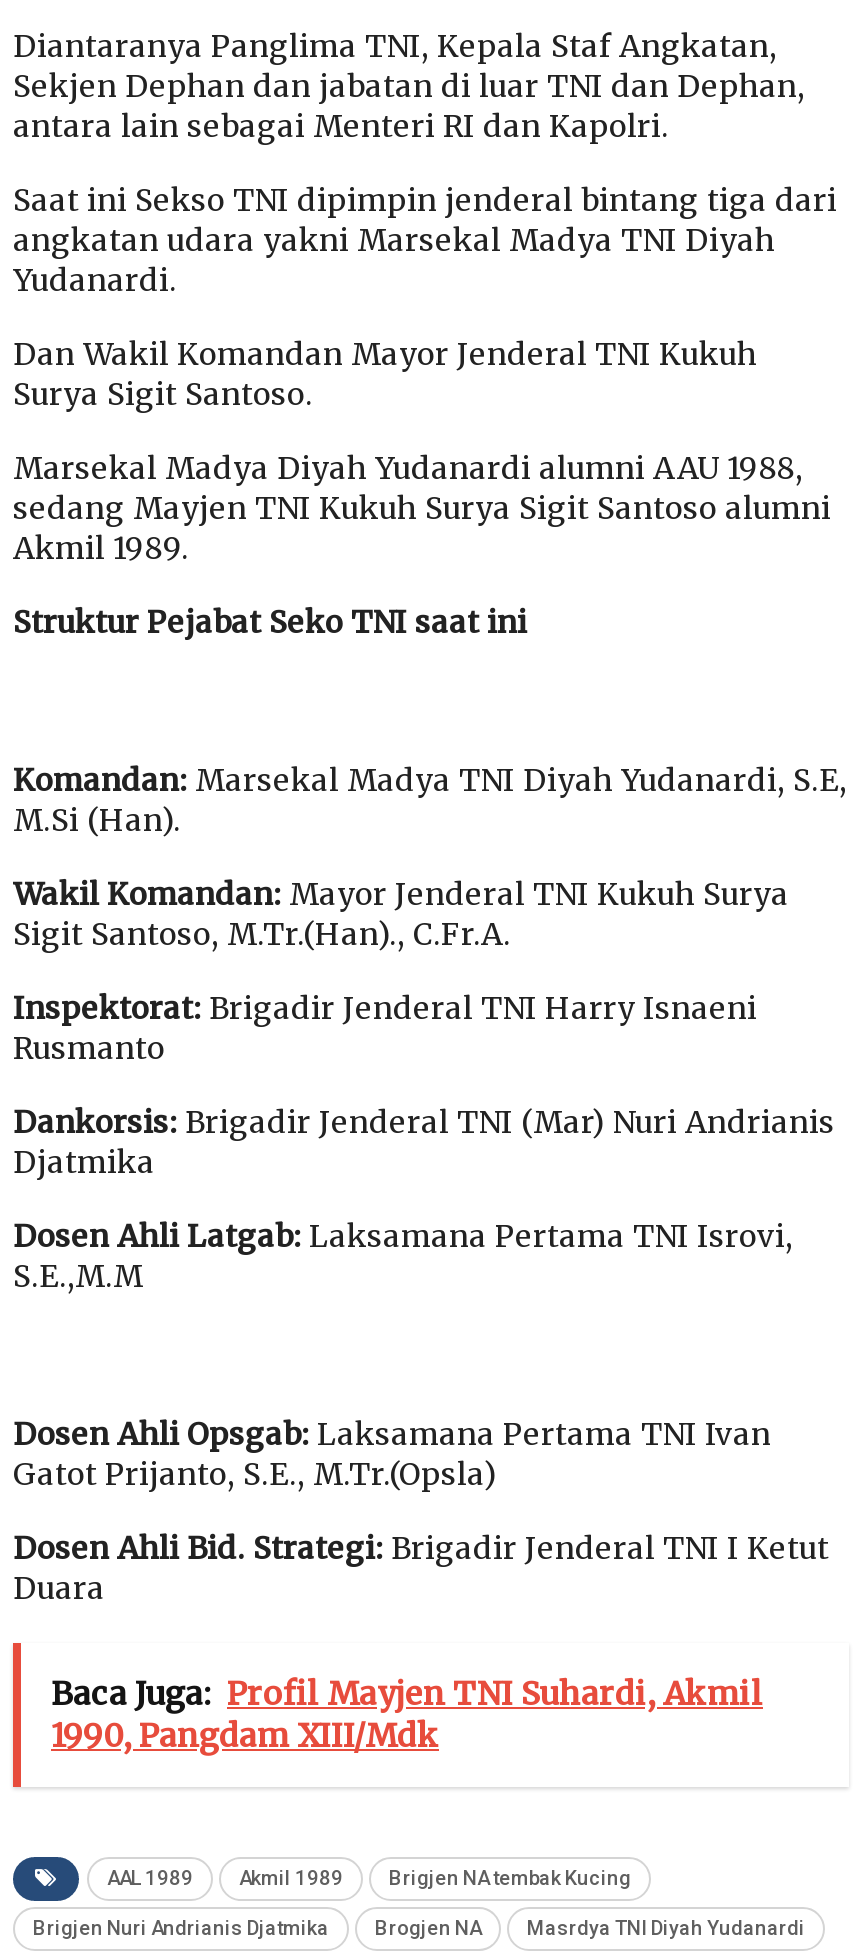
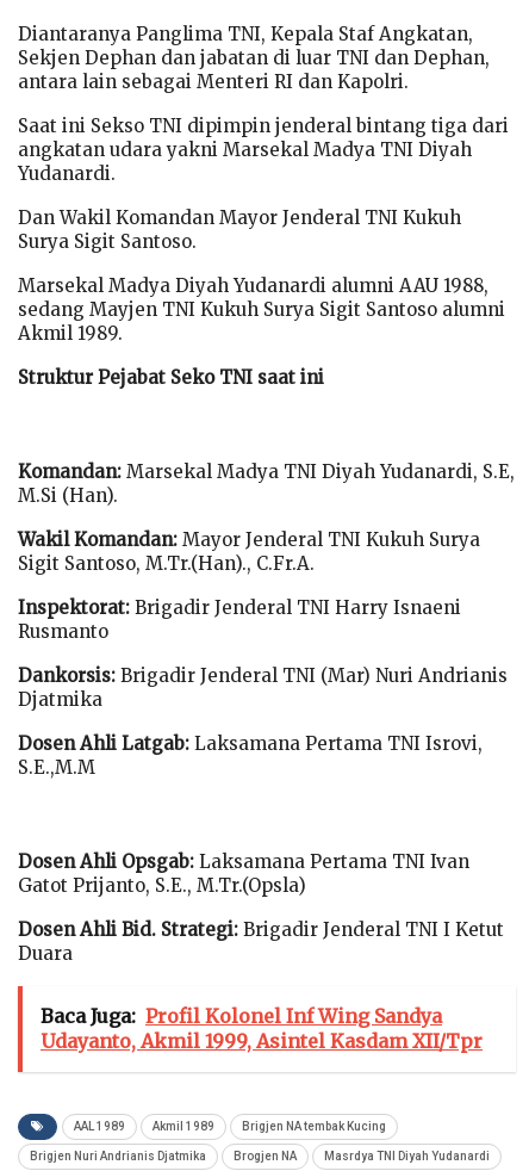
- Baca Juga: Profil Mayjen TNI Suhardi, Akmil
- 1990, Pangdam XIII/Mdk
+ Baca Juga: Profil Kolonel Inf Wing Sandya
+ Udayanto, Akmil 1999, Asintel Kasdam XII/Tpr
